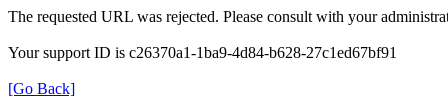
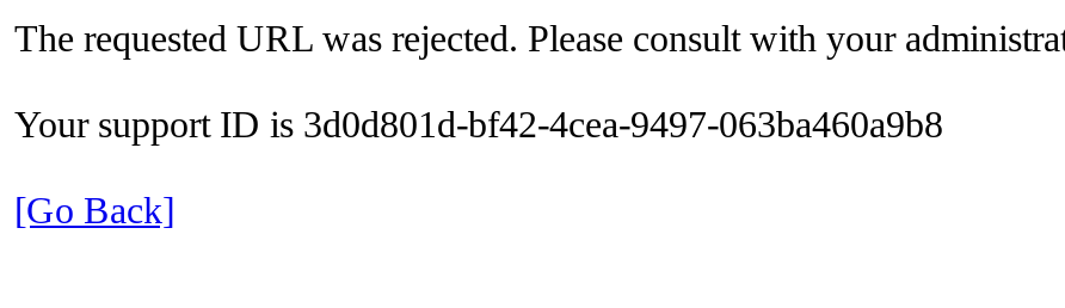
- Your support ID is c26370a1-1ba9-4d84-b628-27c1ed67bf91
+ Your support ID is 3d0d801d-bf42-4cea-9497-063ba460a9b8
